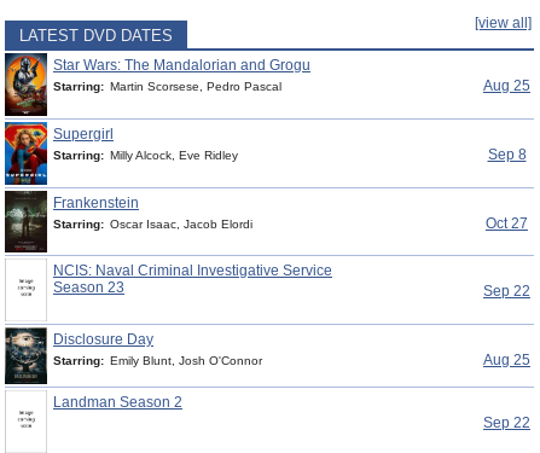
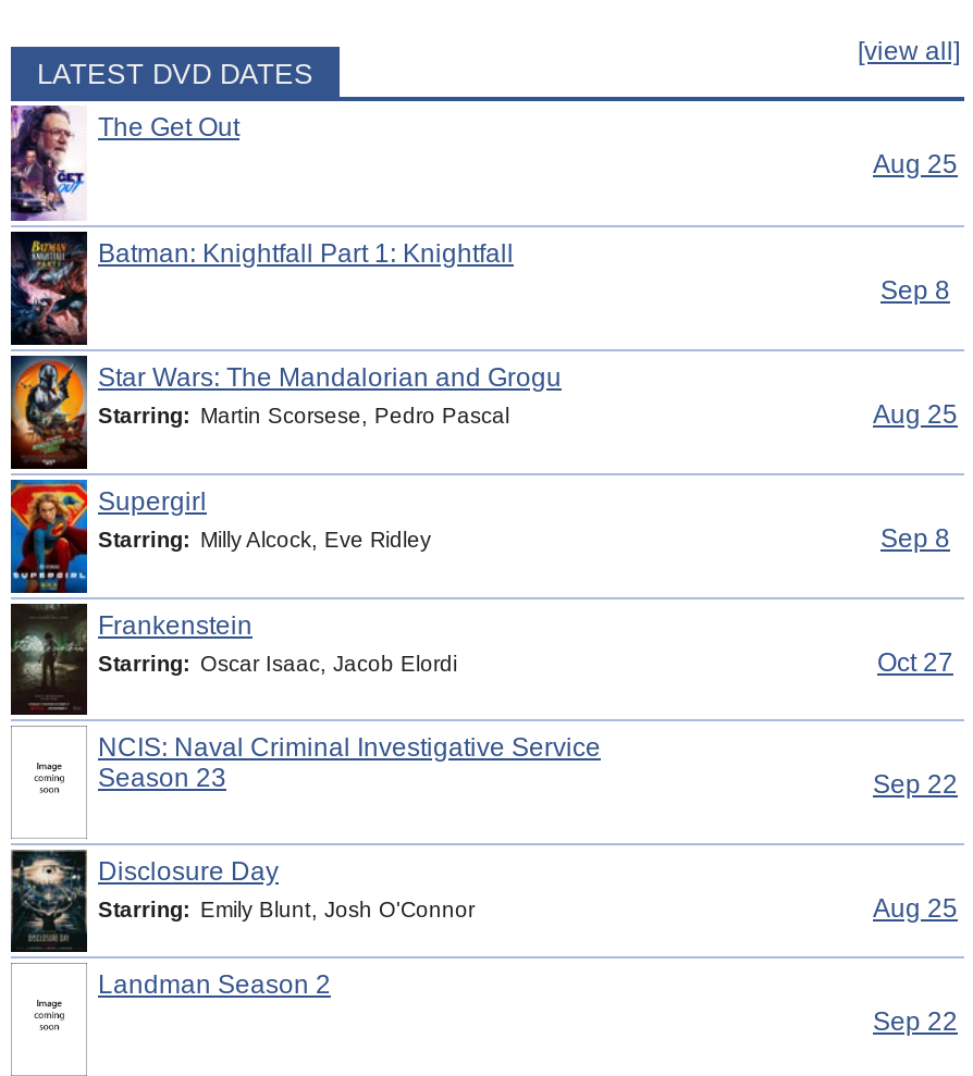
+ [image]
+ The Get Out
+ Aug 25
+ Batman: Knightfall Part 1: Knightfall
+ Sep 8
